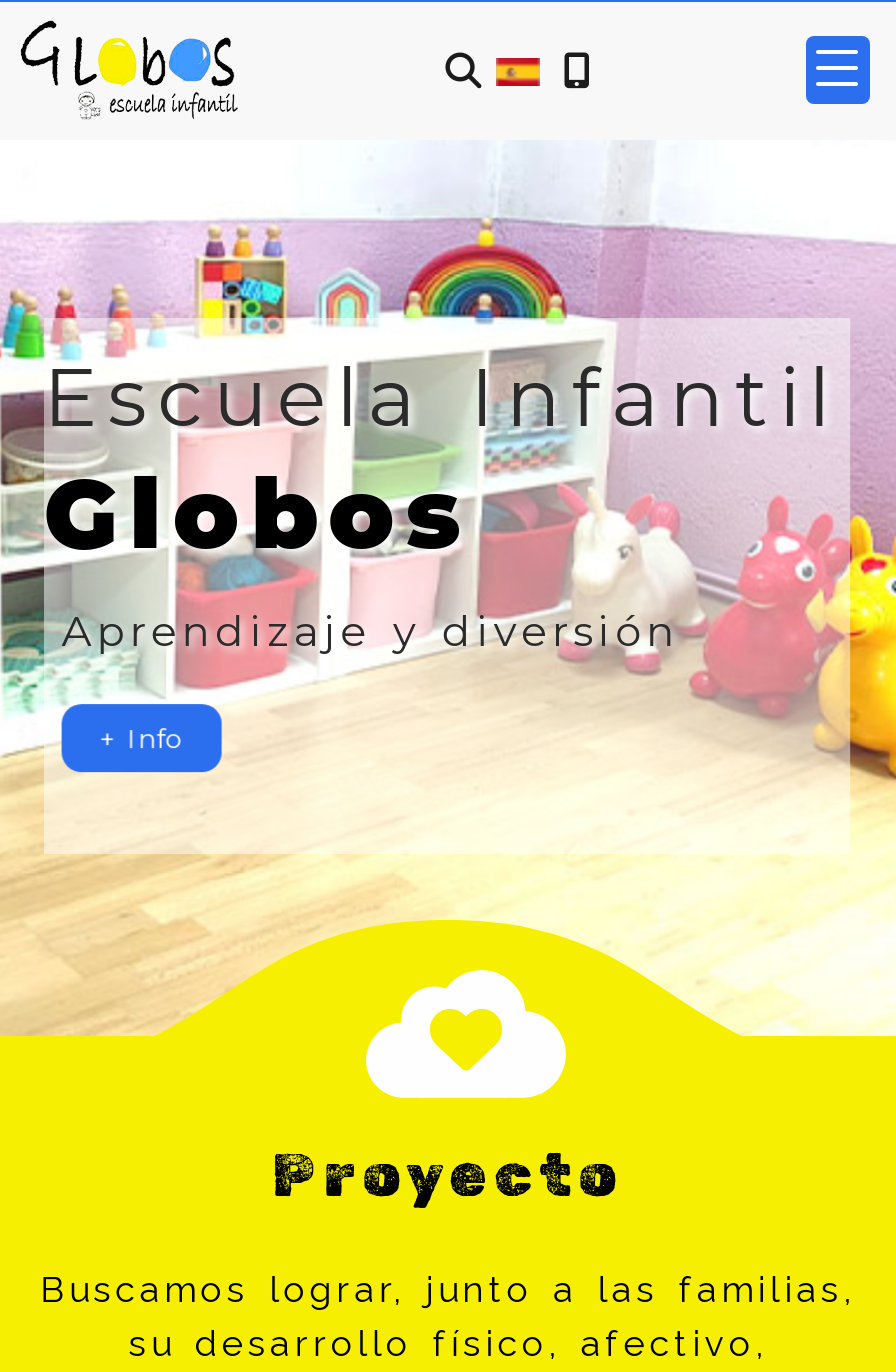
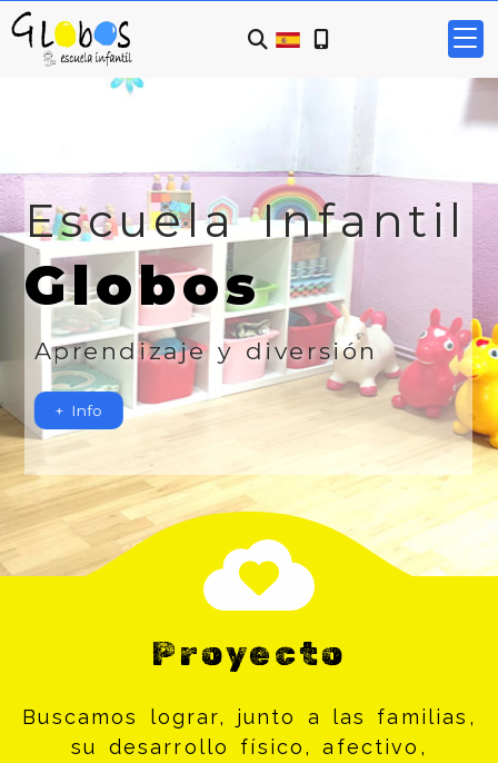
+ Escuela Infantil
+ Globos
+ Aprendizaje y diversión

- [image]
+ [image]
